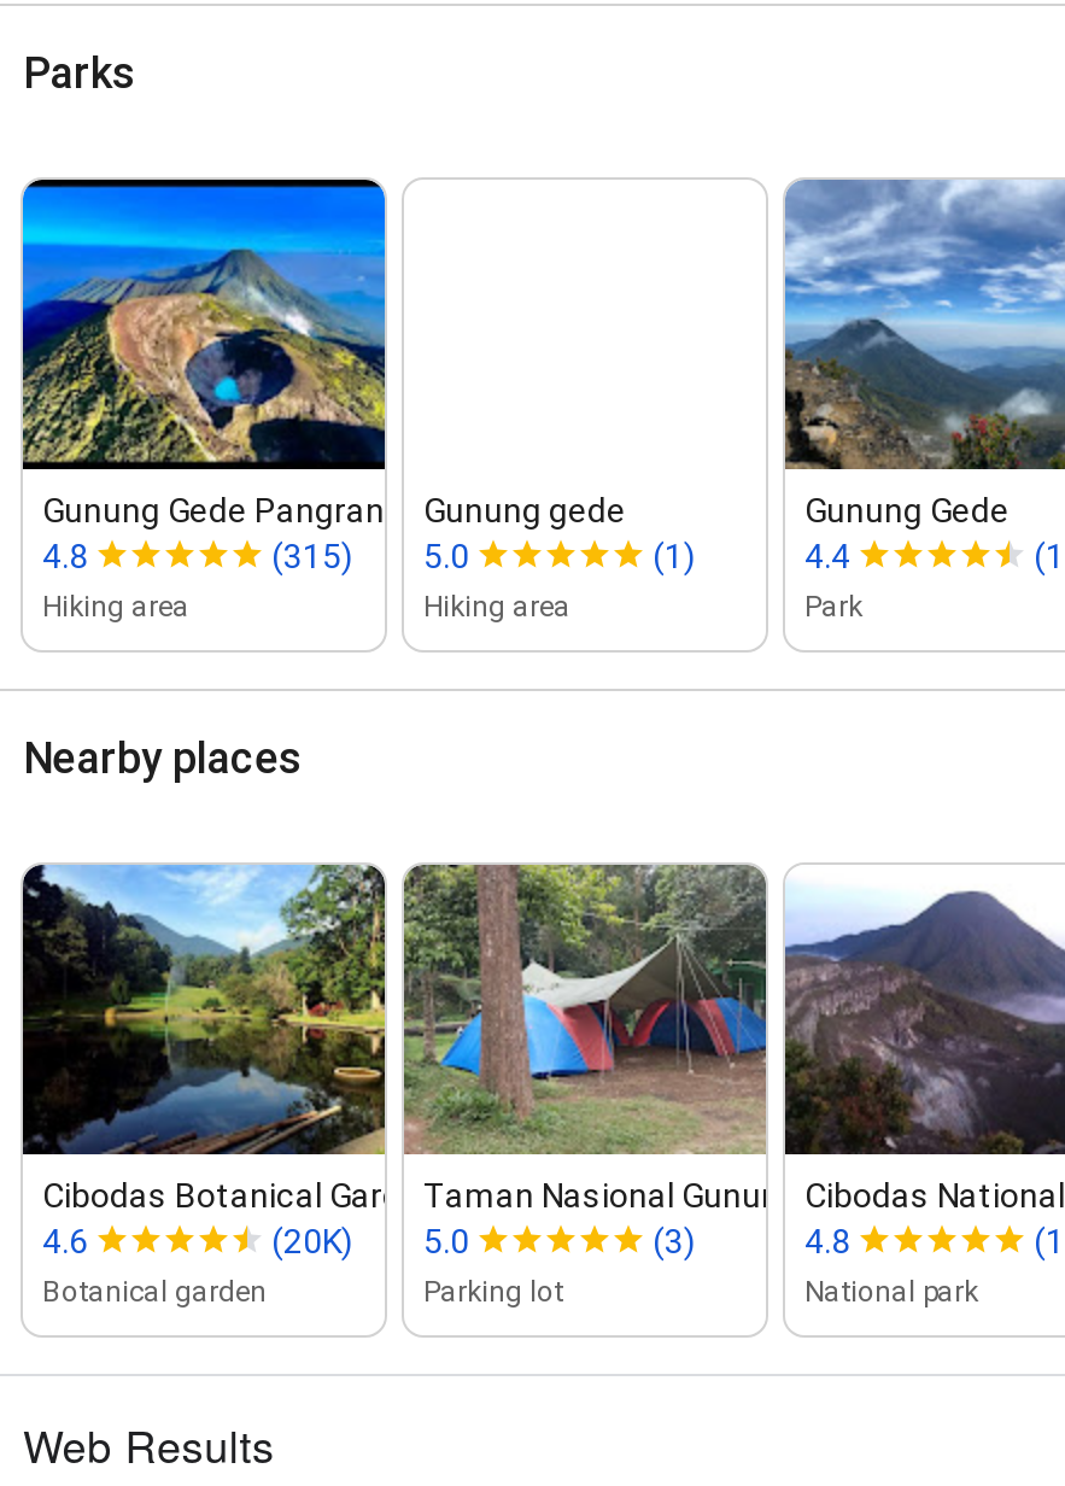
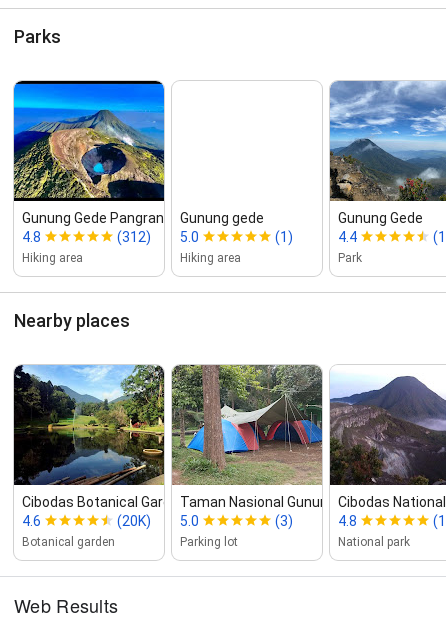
- (315) 5.0
+ (312) 5.0
